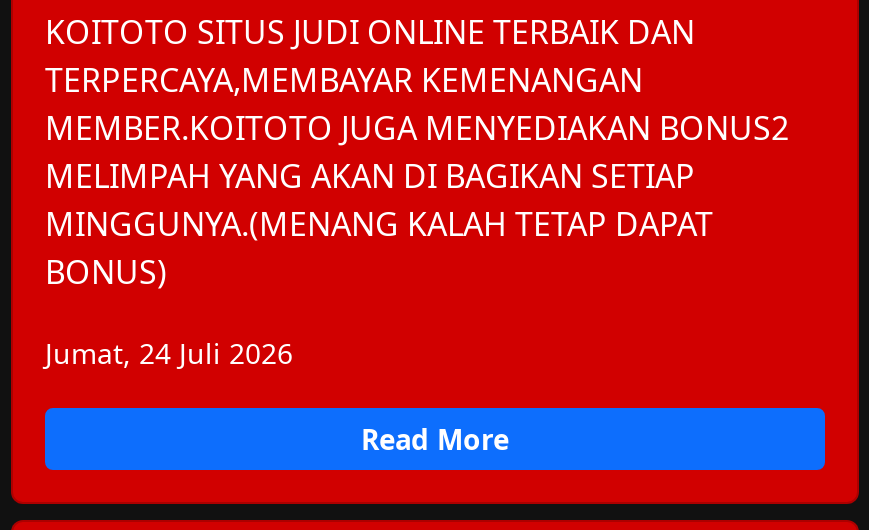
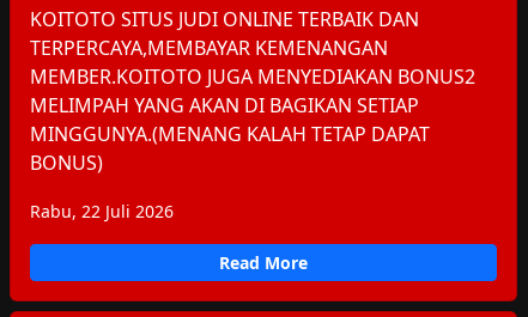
- Jumat, 24 Juli 2026
+ Rabu, 22 Juli 2026
